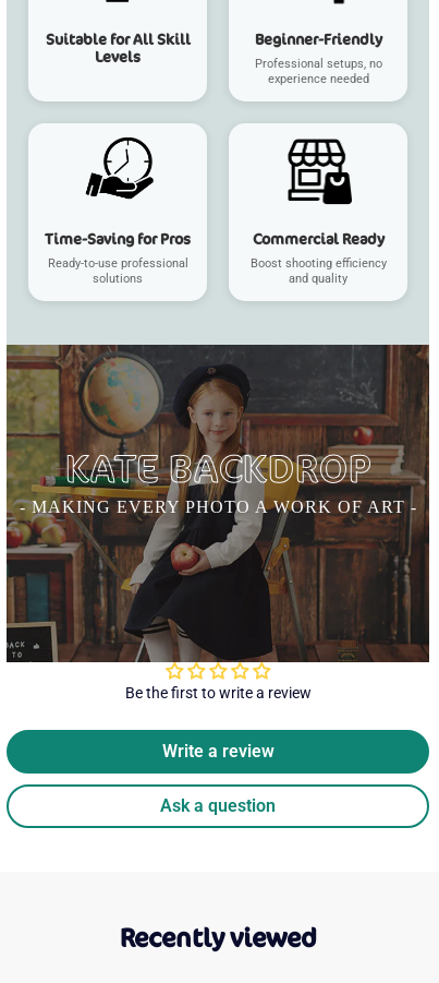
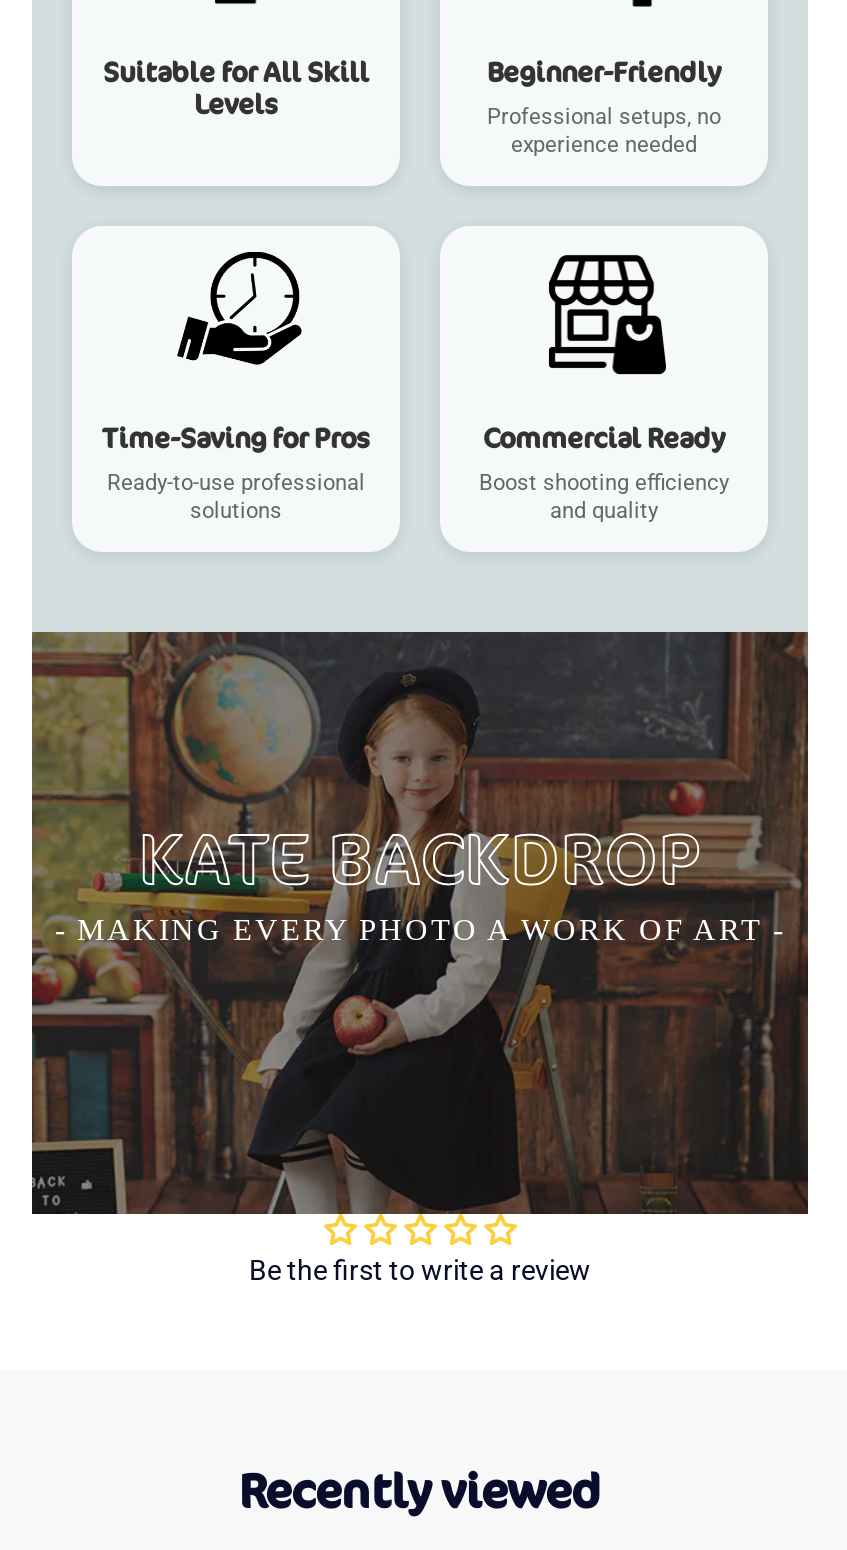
- Write a review
- Ask a question
